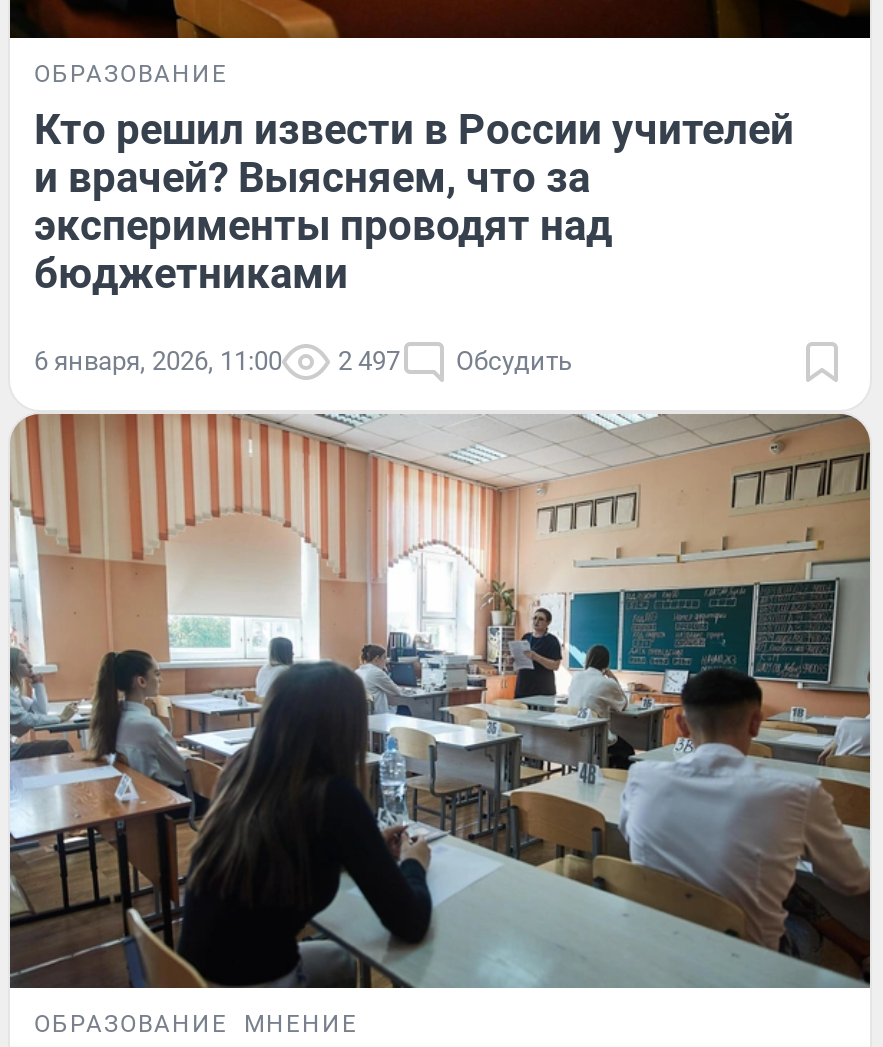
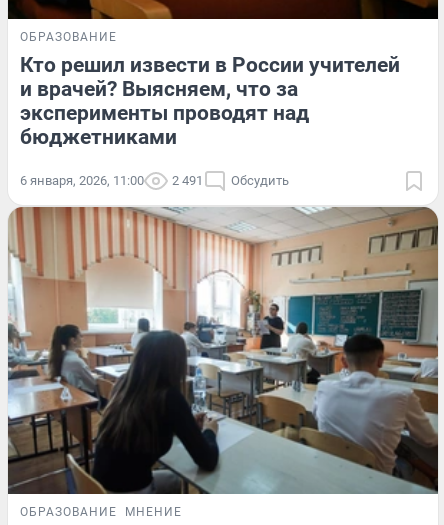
- 2 497
+ 2 491
